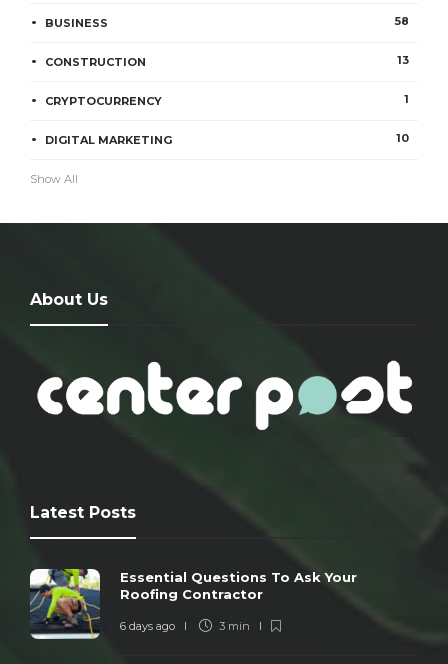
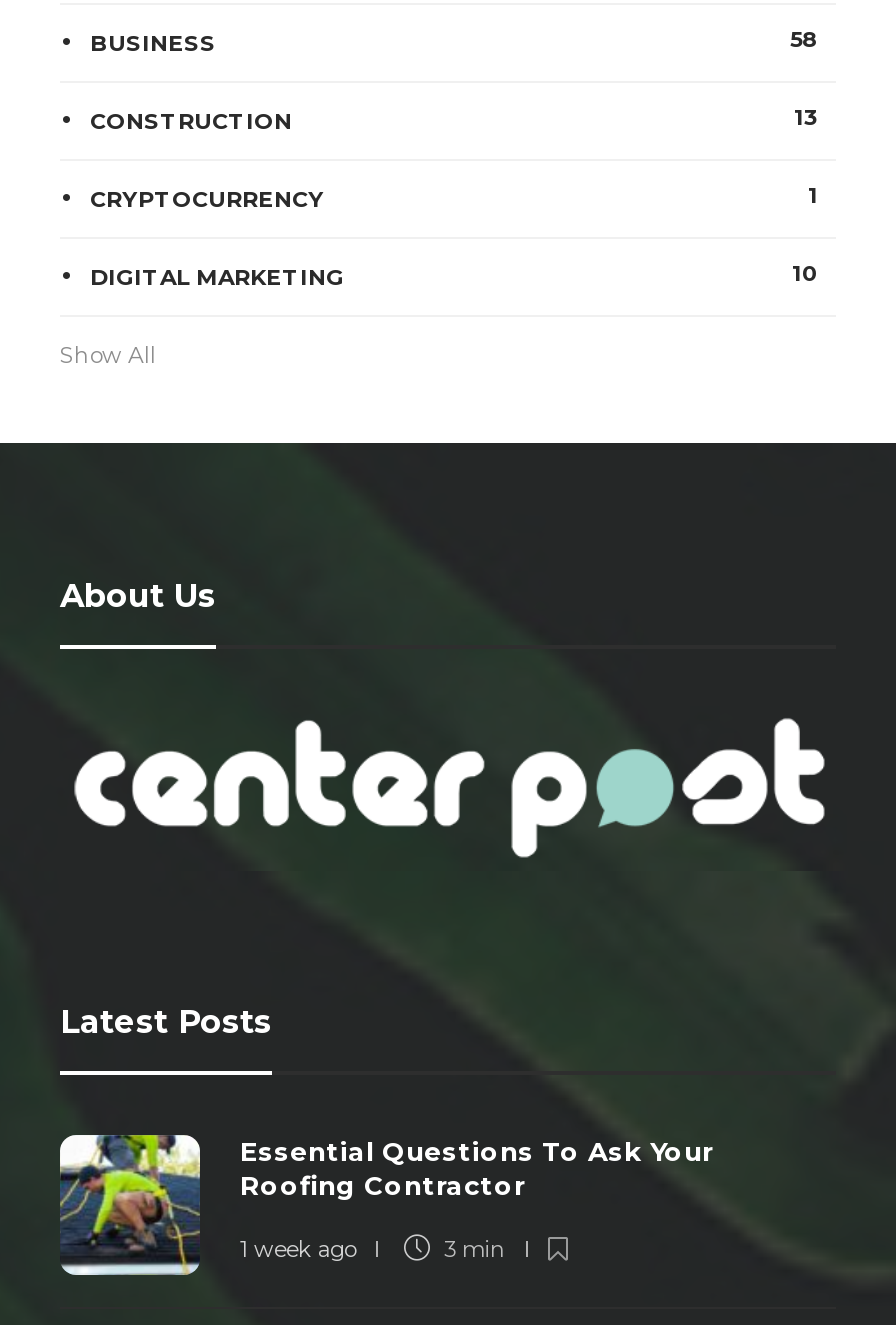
- 6 days ago
+ 1 week ago
